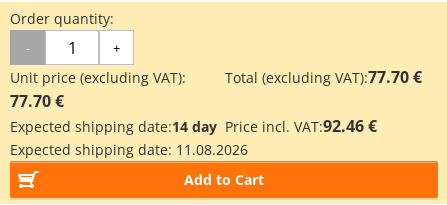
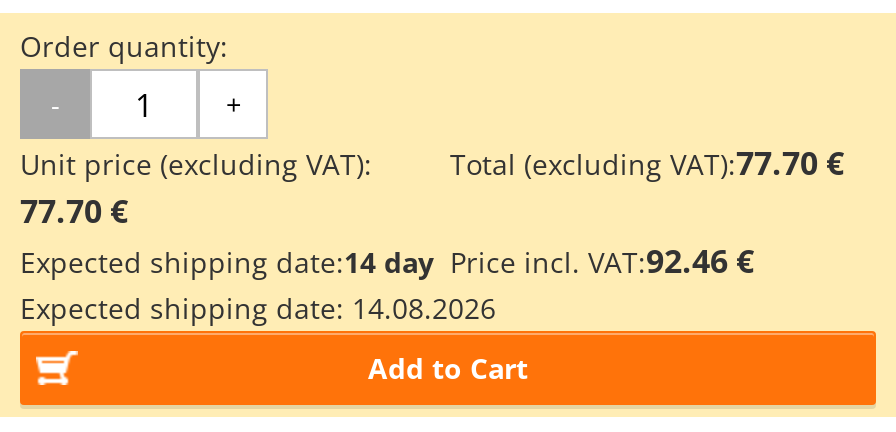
- Expected shipping date: 11.08.2026
+ Expected shipping date: 14.08.2026
